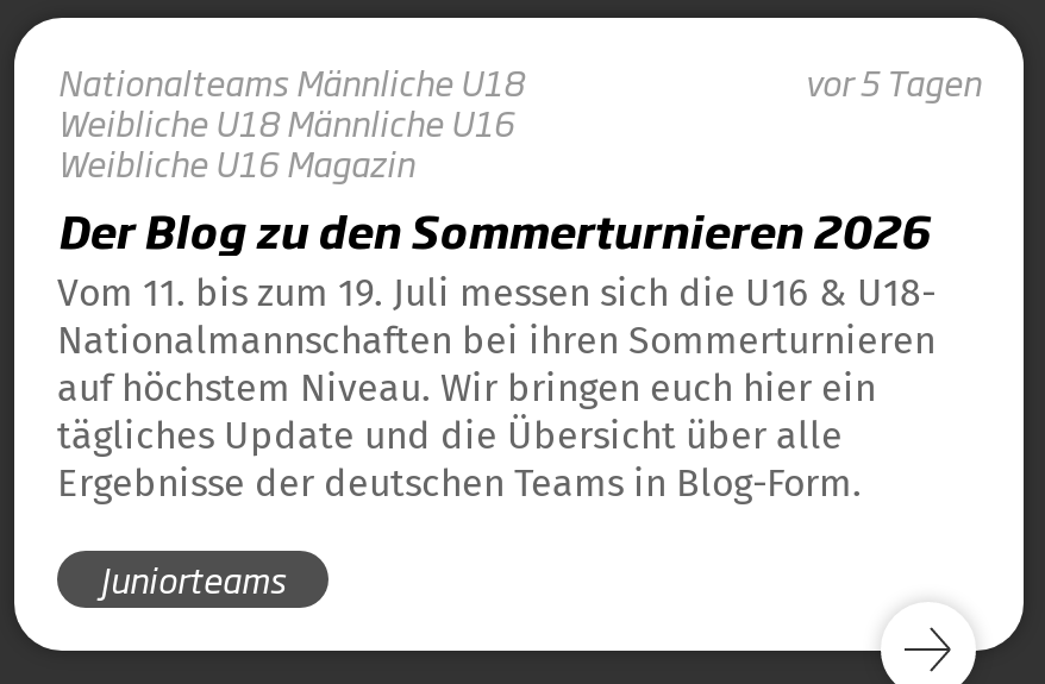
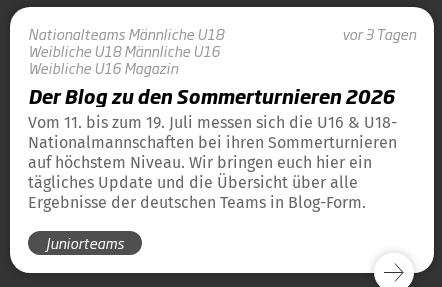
- vor 5 Tagen
+ vor 3 Tagen
